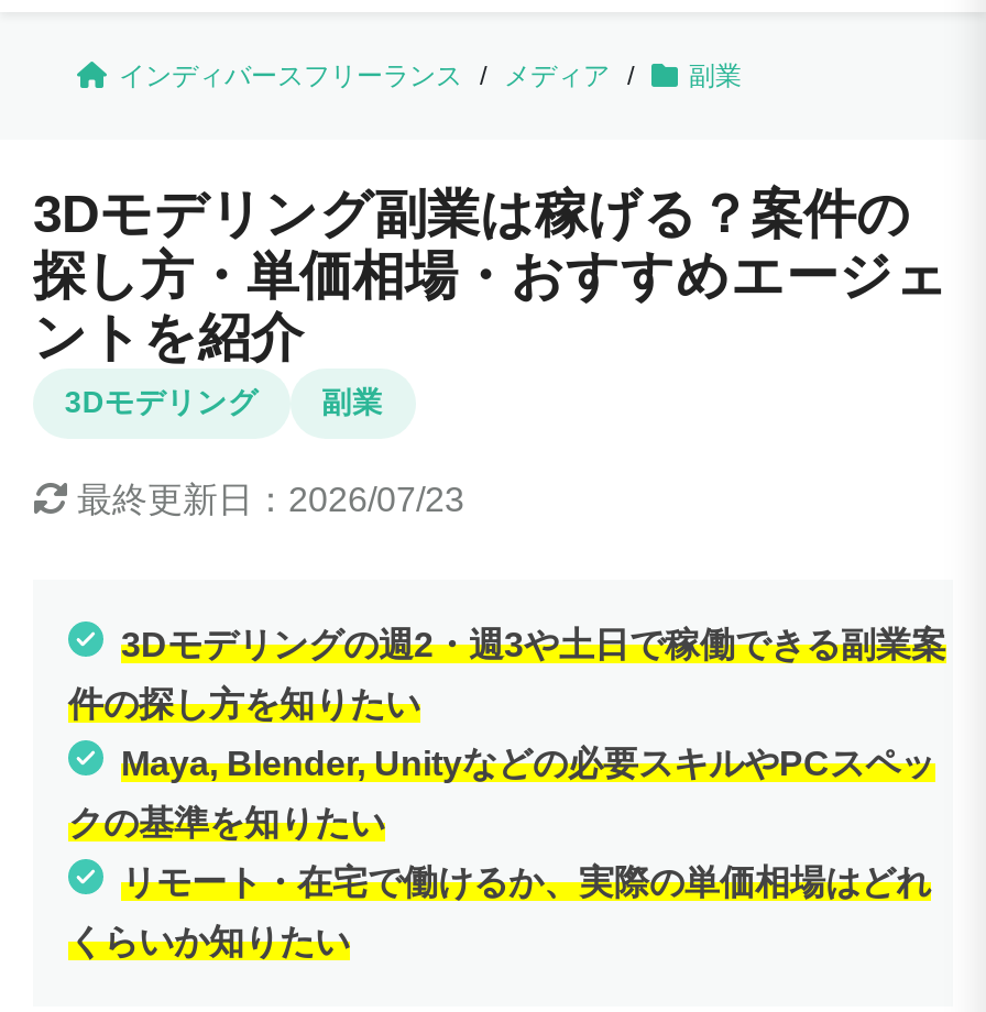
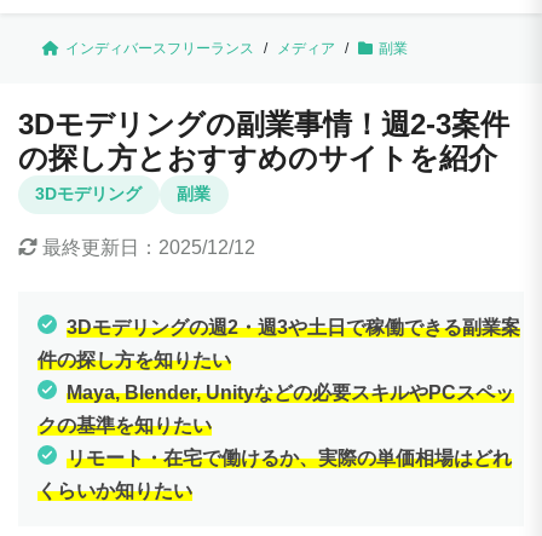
- 3Dモデリング副業は稼げる？案件の
- 探し方・単価相場・おすすめエージェ
- ントを紹介
+ 3Dモデリングの副業事情！週2-3案件
+ の探し方とおすすめのサイトを紹介

- 最終更新日：2026/07/23
+ 最終更新日：2025/12/12
